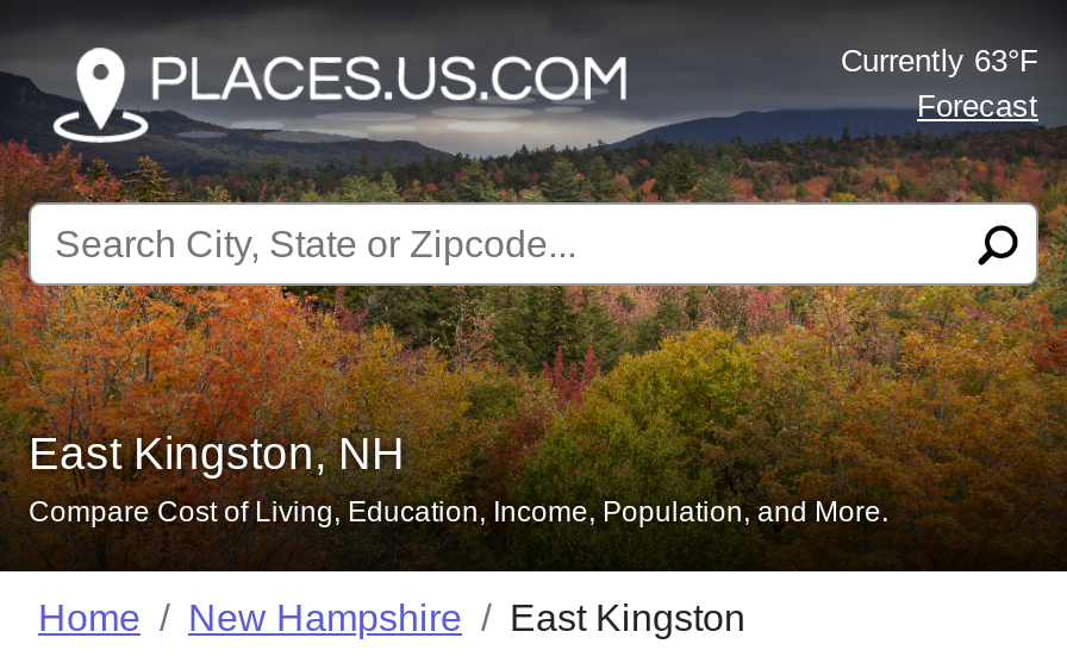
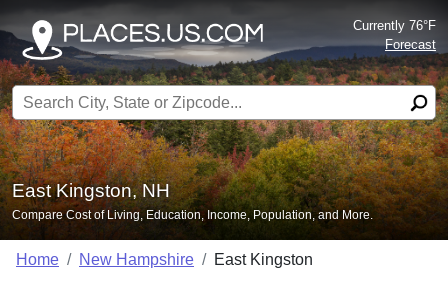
- Currently 63°F
+ Currently 76°F
